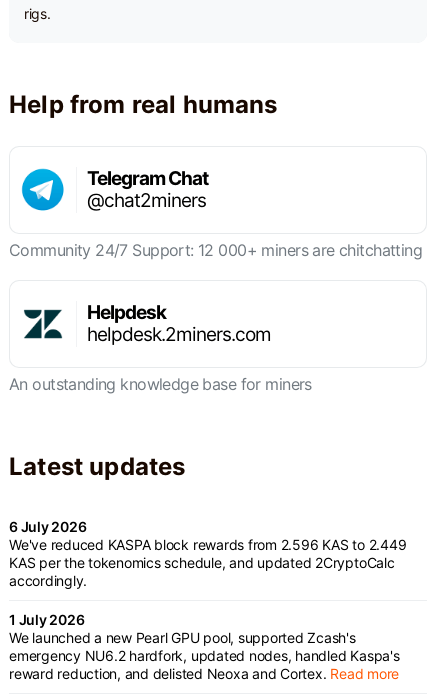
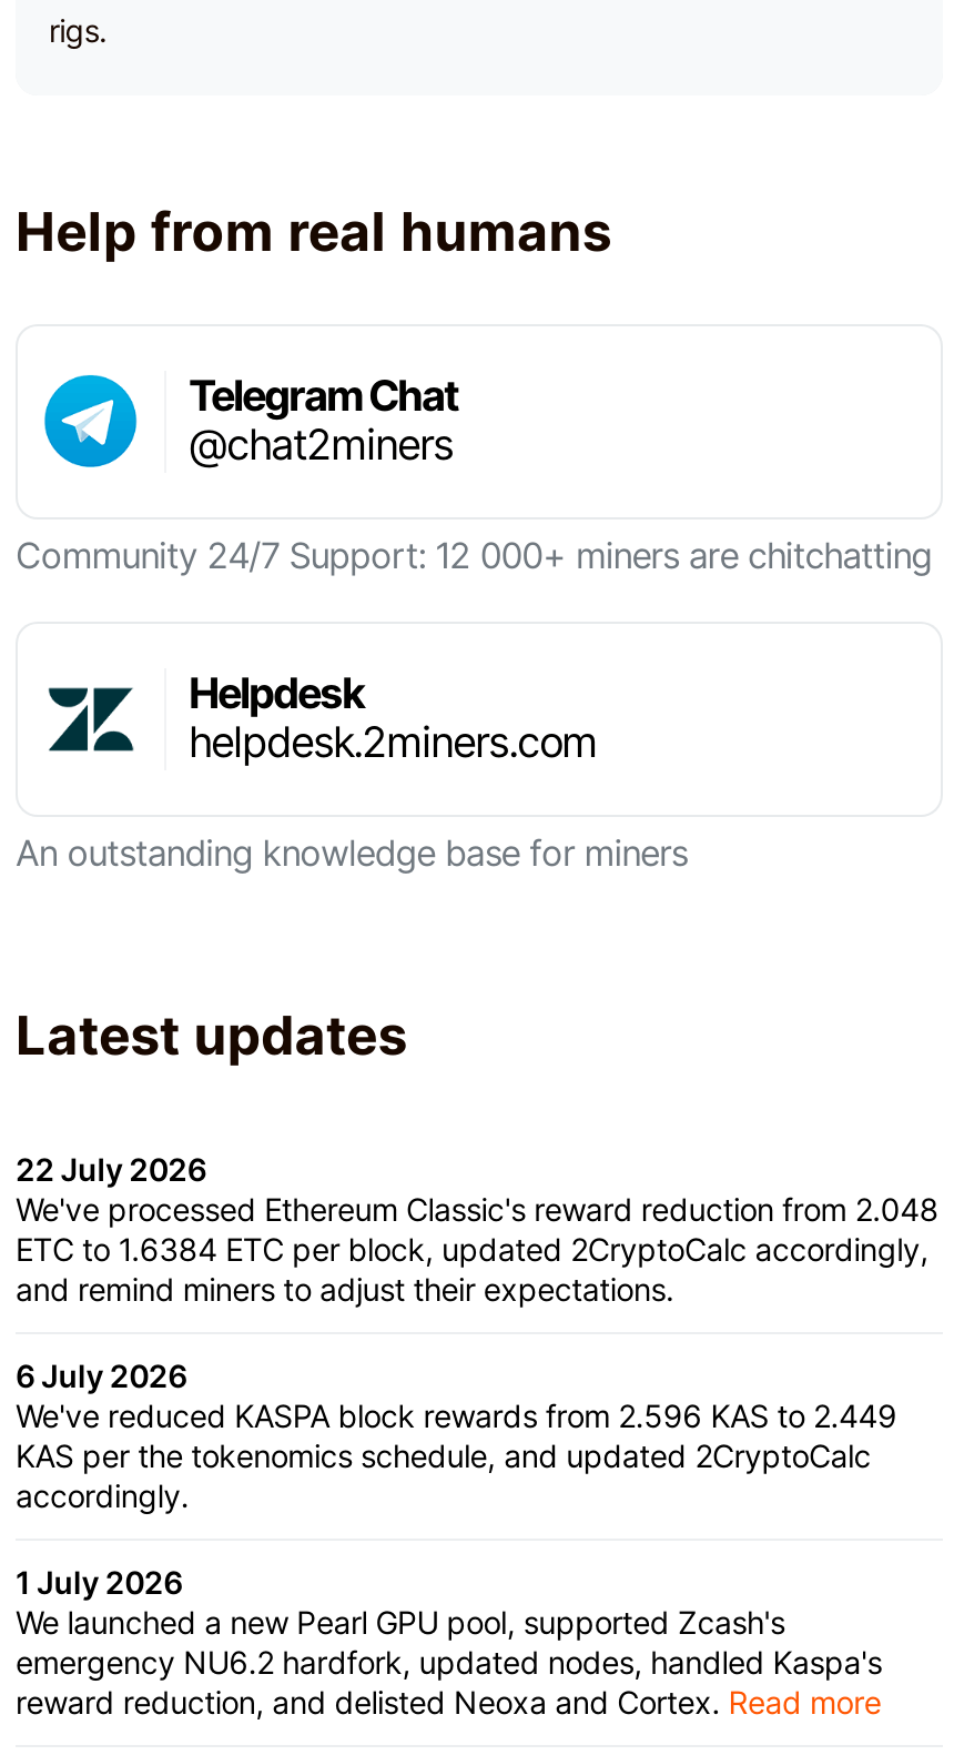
+ 22 July 2026
+ We've processed Ethereum Classic's reward reduction from 2.048
+ ETC to 1.6384 ETC per block, updated 2CryptoCalc accordingly,
+ and remind miners to adjust their expectations.
